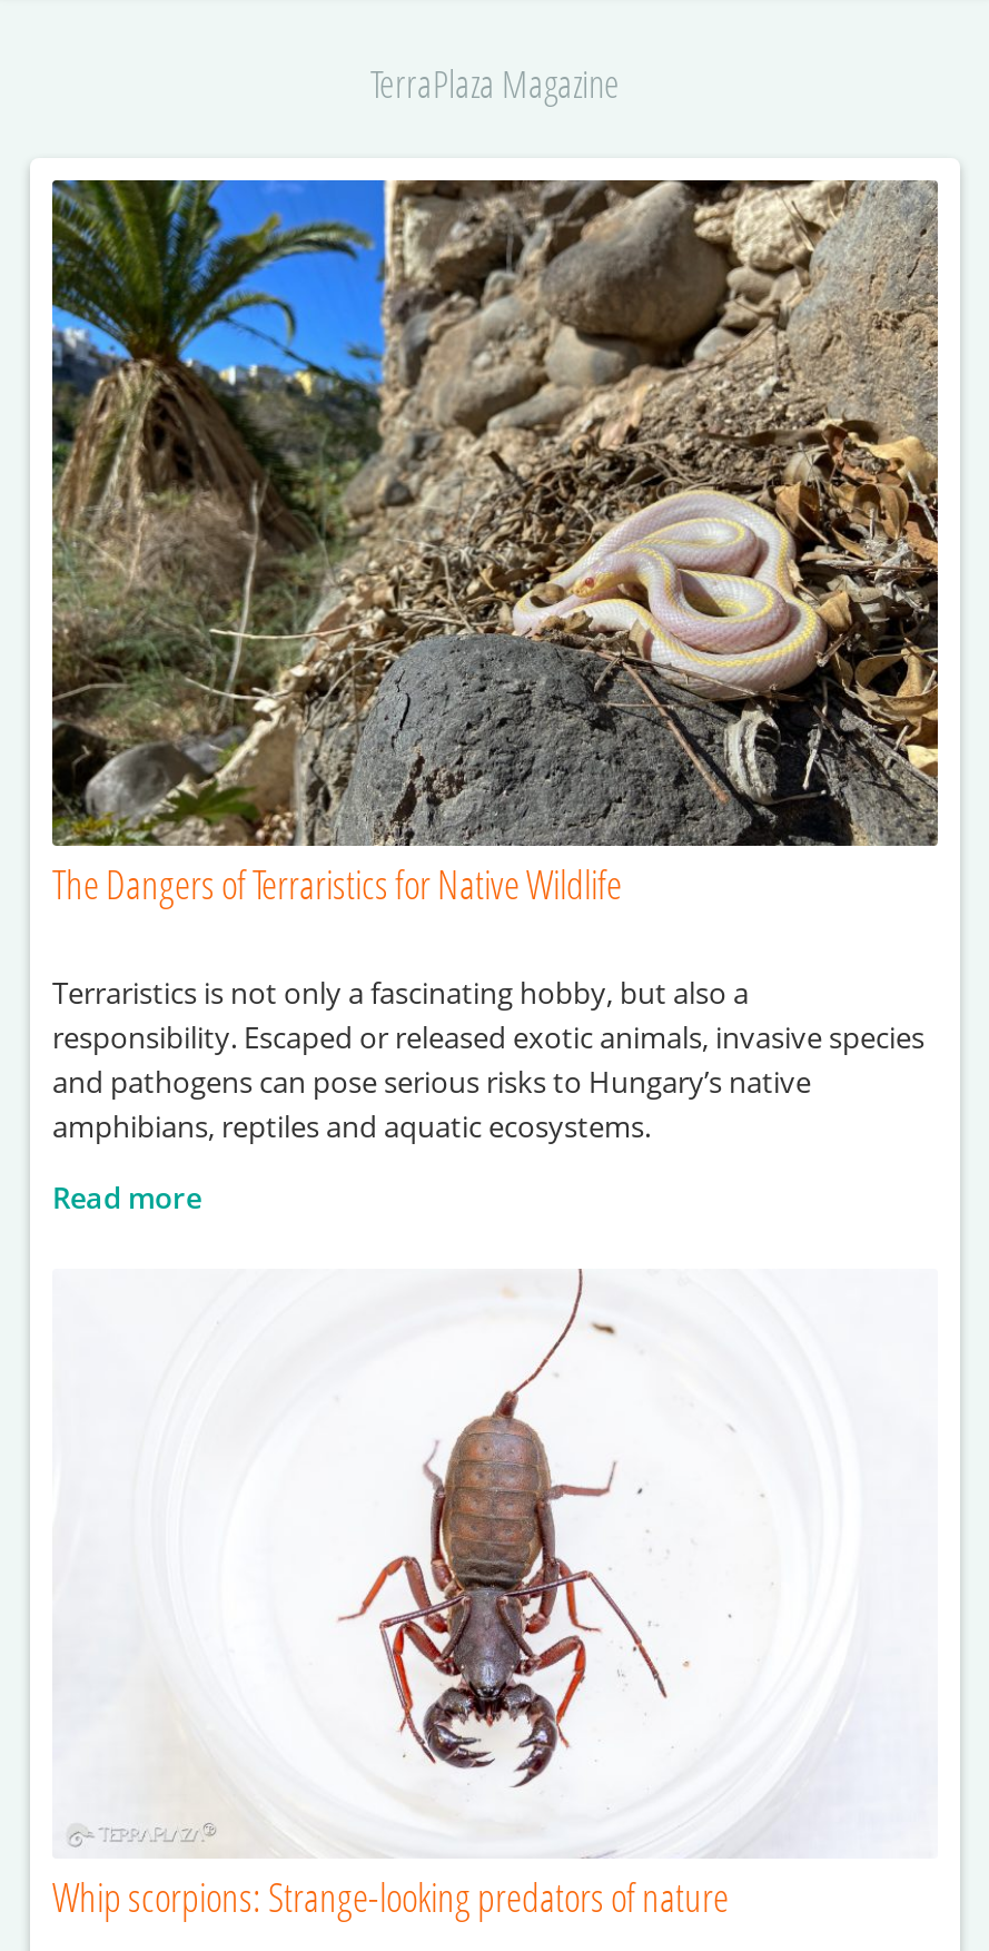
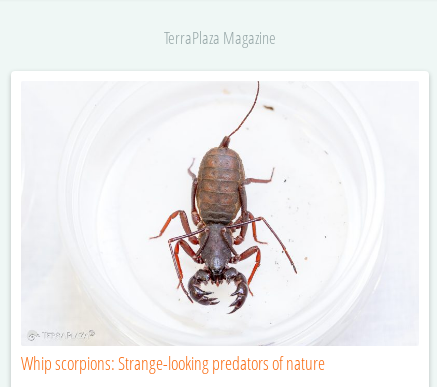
- [image]
- The Dangers of Terraristics for Native Wildlife
- Terraristics is not only a fascinating hobby, but also a
- responsibility. Escaped or released exotic animals, invasive species
- and pathogens can pose serious risks to Hungary’s native
- amphibians, reptiles and aquatic ecosystems.
- Read more
